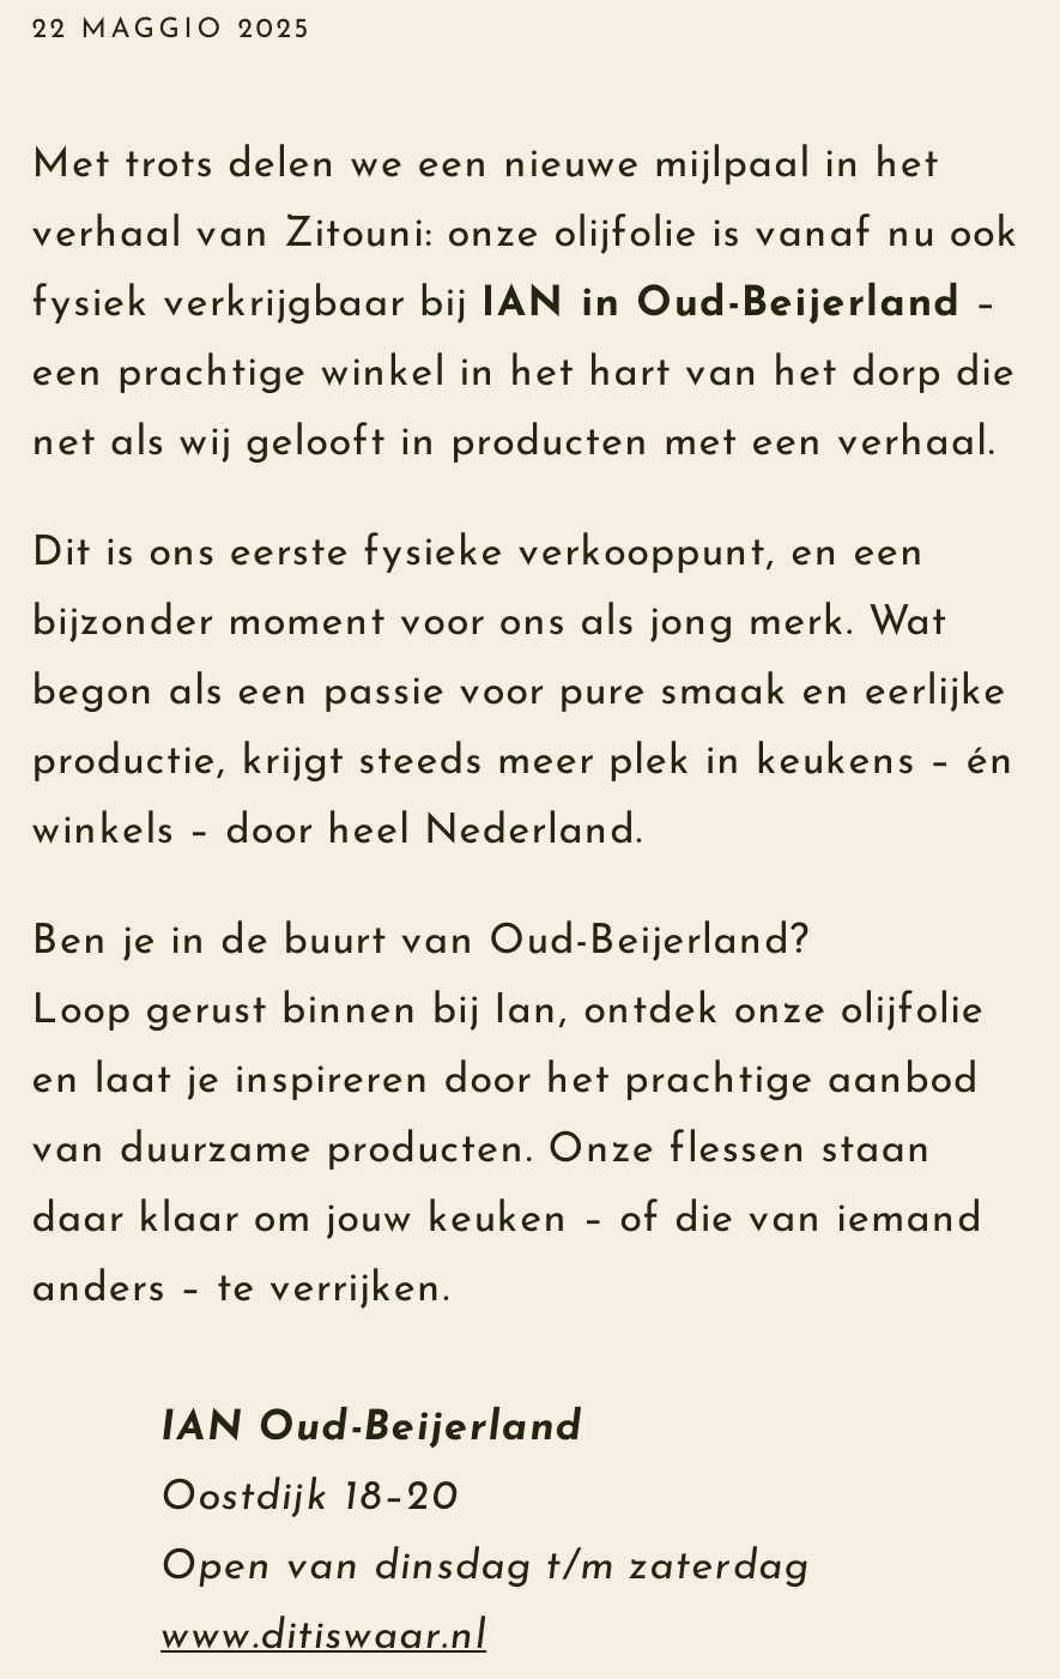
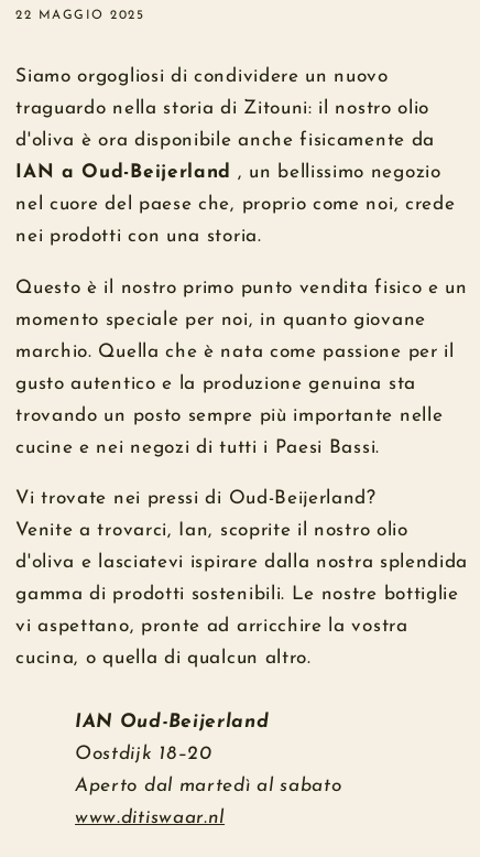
- Met trots delen we een nieuwe mijlpaal in het
- verhaal van Zitouni: onze olijfolie is vanaf nu ook
- fysiek verkrijgbaar bij IAN in Oud-Beijerland –
- een prachtige winkel in het hart van het dorp die
- net als wij gelooft in producten met een verhaal.
- Dit is ons eerste fysieke verkooppunt, en een
- bijzonder moment voor ons als jong merk. Wat
- begon als een passie voor pure smaak en eerlijke
- productie, krijgt steeds meer plek in keukens – én
- winkels – door heel Nederland.
- Ben je in de buurt van Oud-Beijerland?
- Loop gerust binnen bij Ian, ontdek onze olijfolie
- en laat je inspireren door het prachtige aanbod
- van duurzame producten. Onze flessen staan
- daar klaar om jouw keuken – of die van iemand
- anders – te verrijken.
+ Siamo orgogliosi di condividere un nuovo
+ traguardo nella storia di Zitouni: il nostro olio
+ d'oliva è ora disponibile anche fisicamente da
+ IAN a Oud-Beijerland, un bellissimo negozio
+ nel cuore del paese che, proprio come noi, crede
+ nei prodotti con una storia.
+ Questo è il nostro primo punto vendita fisico e un
+ momento speciale per noi, in quanto giovane
+ marchio. Quella che è nata come passione per il
+ gusto autentico e la produzione genuina sta
+ trovando un posto sempre più importante nelle
+ cucine e nei negozi di tutti i Paesi Bassi.
+ Vi trovate nei pressi di Oud-Beijerland?
+ Venite a trovarci, Ian, scoprite il nostro olio
+ d'oliva e lasciatevi ispirare dalla nostra splendida
+ gamma di prodotti sostenibili. Le nostre bottiglie
+ vi aspettano, pronte ad arricchire la vostra
+ cucina, o quella di qualcun altro.

- Open van dinsdag t/m zaterdag
+ Aperto dal martedì al sabato
